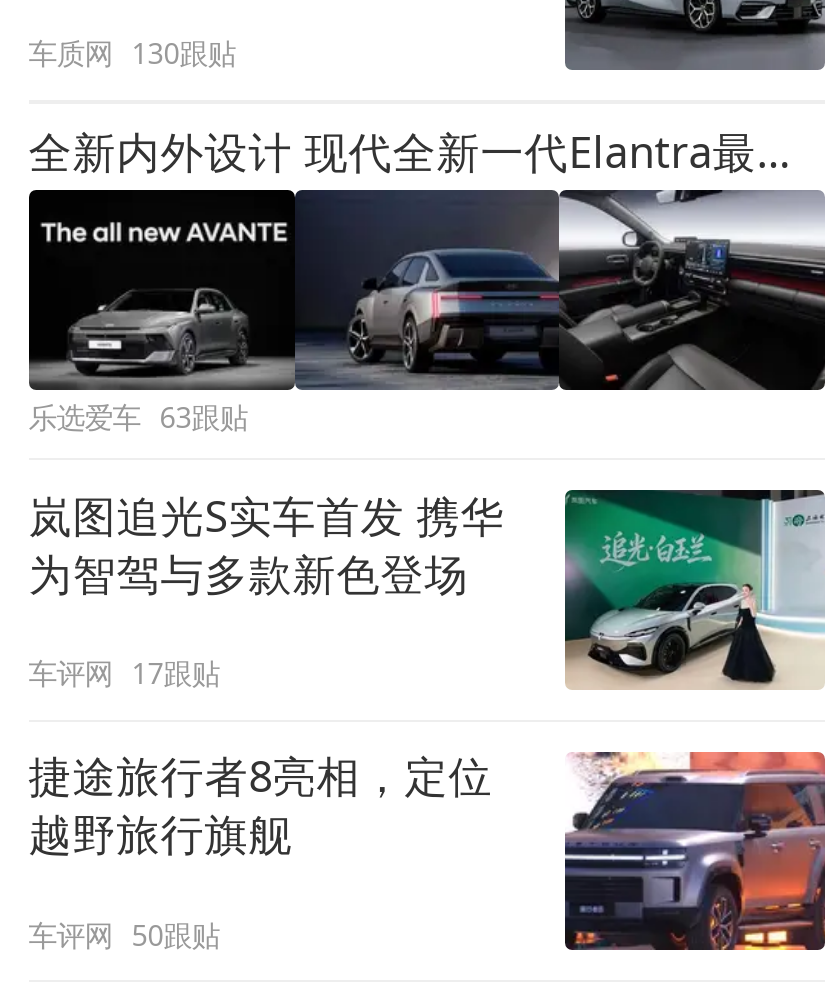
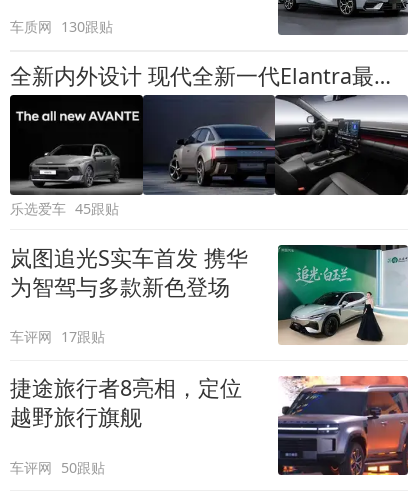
- 乐选爱车 63跟贴
+ 乐选爱车 45跟贴
